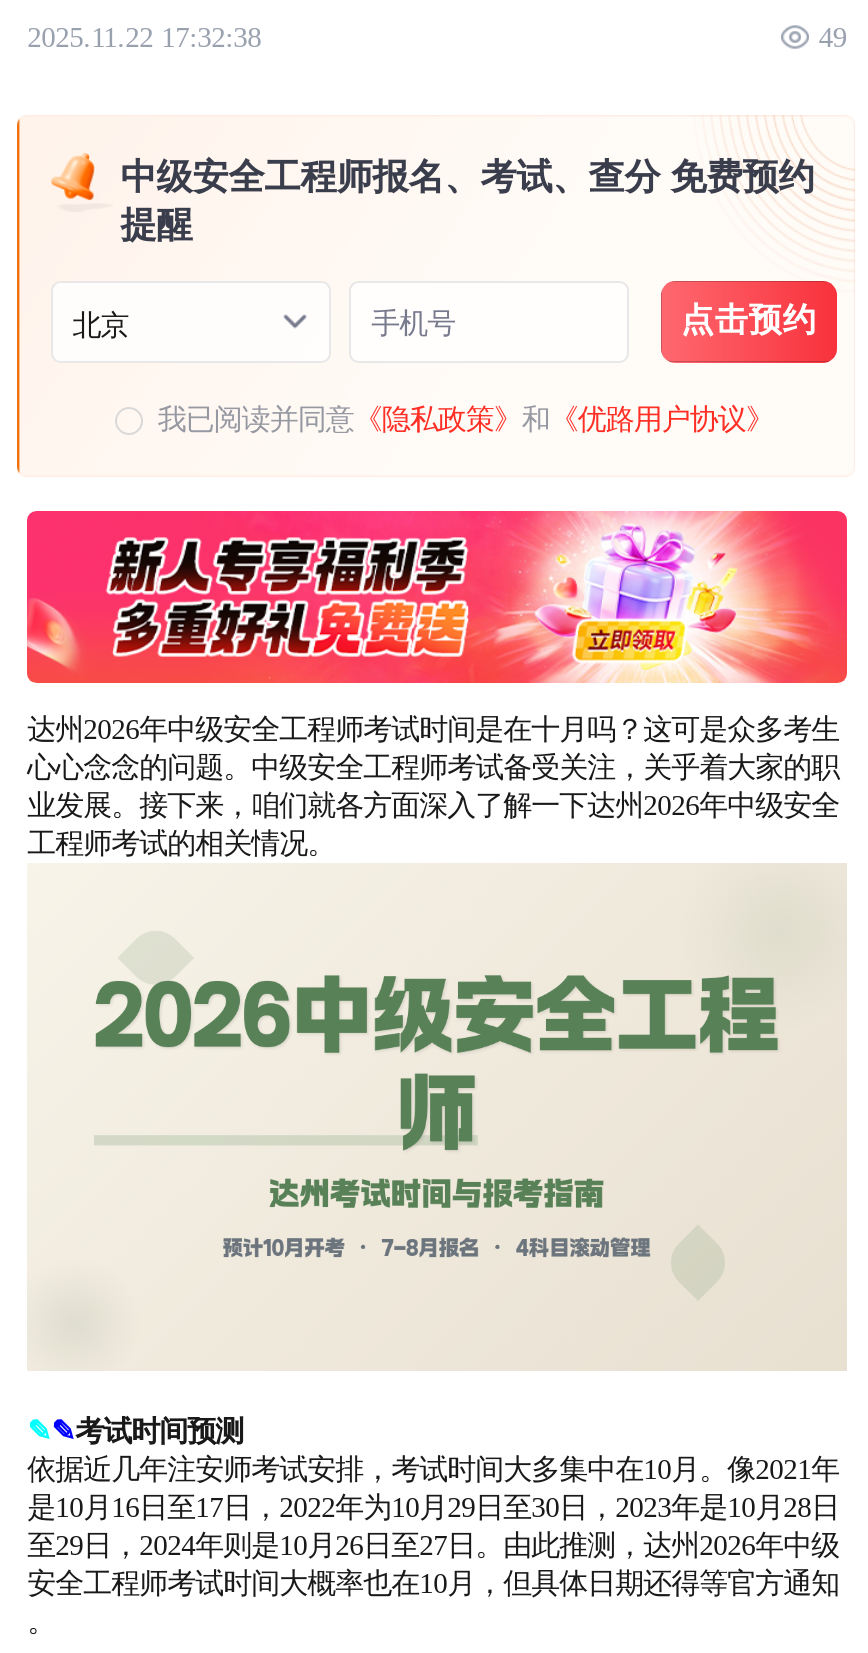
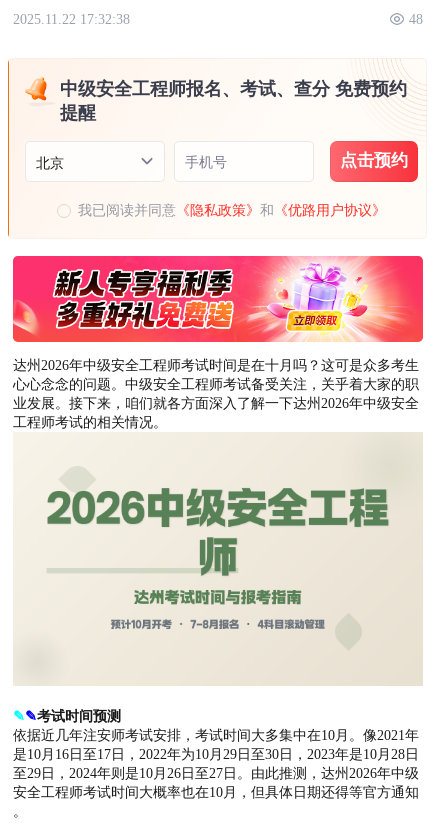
- 49
+ 48
